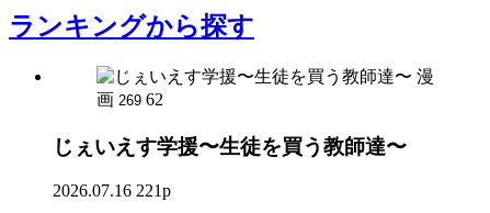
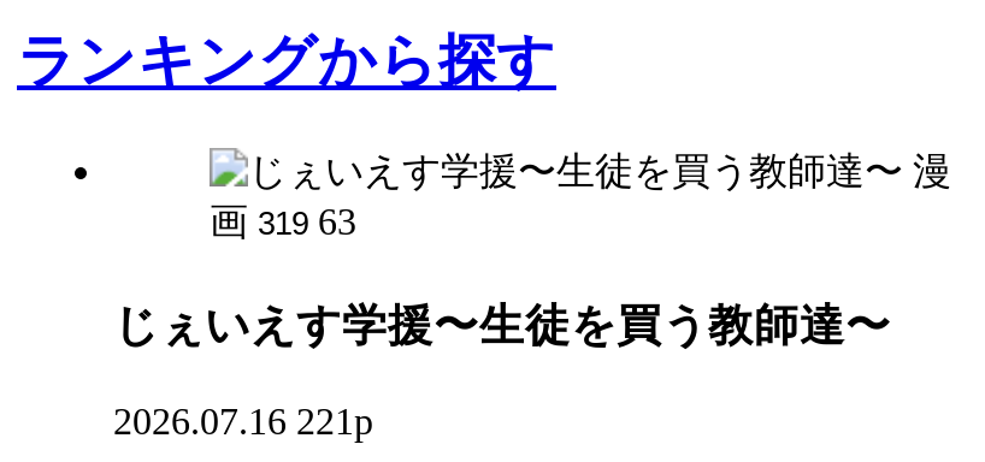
- 画 269 62
+ 画 319 63
